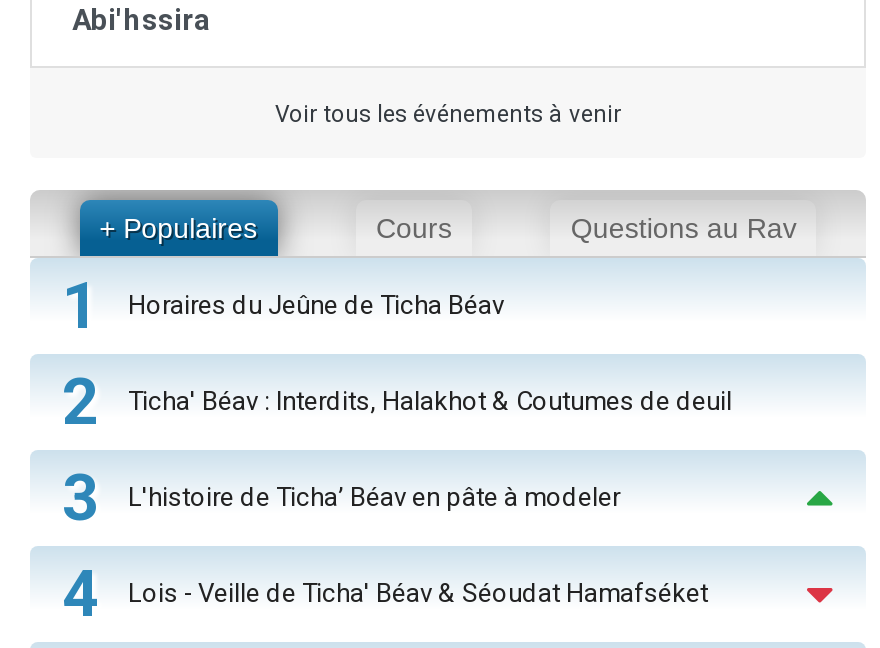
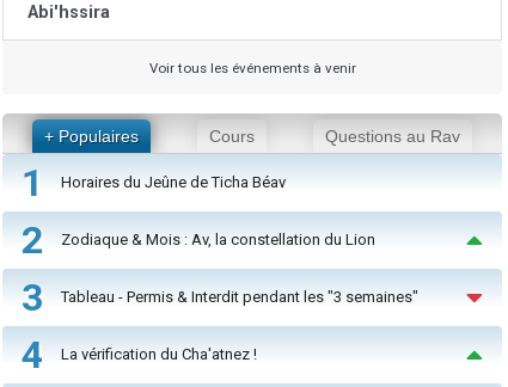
- Ticha' Béav : Interdits, Halakhot & Coutumes de deuil
+ Zodiaque & Mois : Av, la constellation du Lion

- L'histoire de Ticha’ Béav en pâte à modeler
+ Tableau - Permis & Interdit pendant les "3 semaines"

- Lois - Veille de Ticha' Béav & Séoudat Hamafséket
+ La vérification du Cha'atnez !
